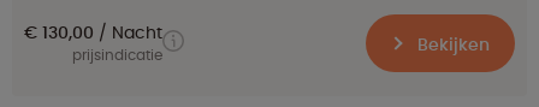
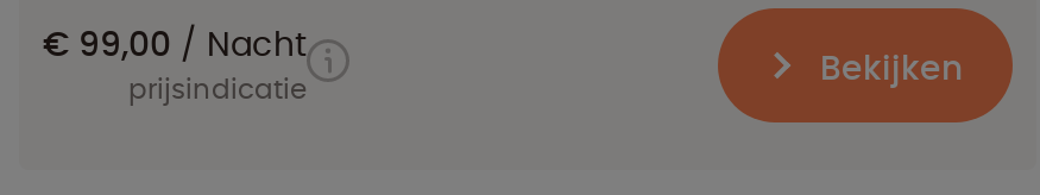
- € 130,00 Nacht
+ € 99,00 Nacht
